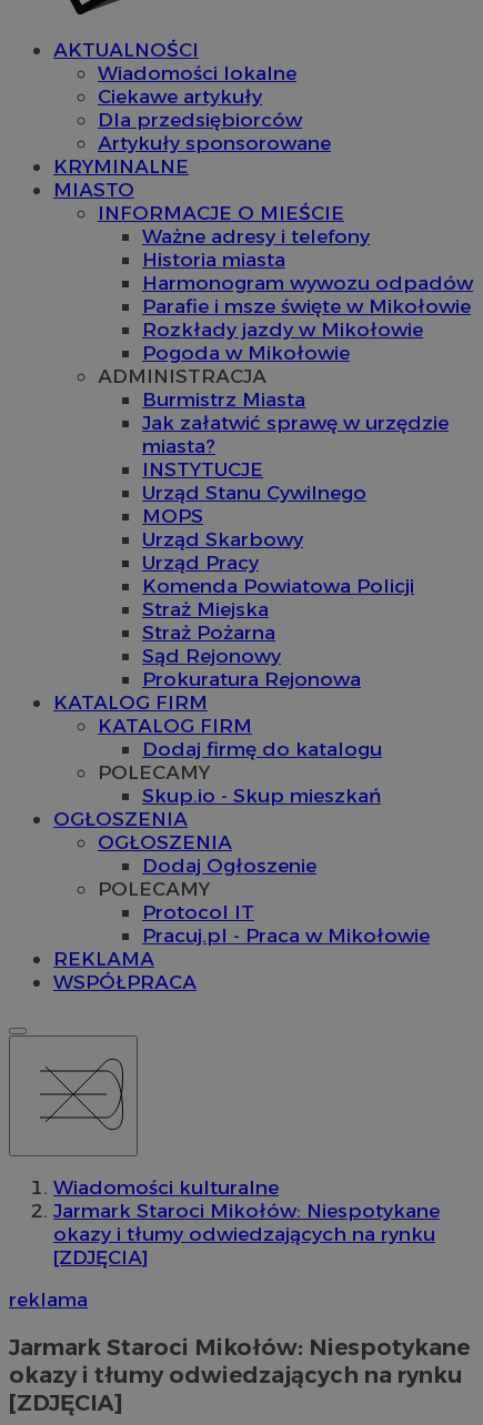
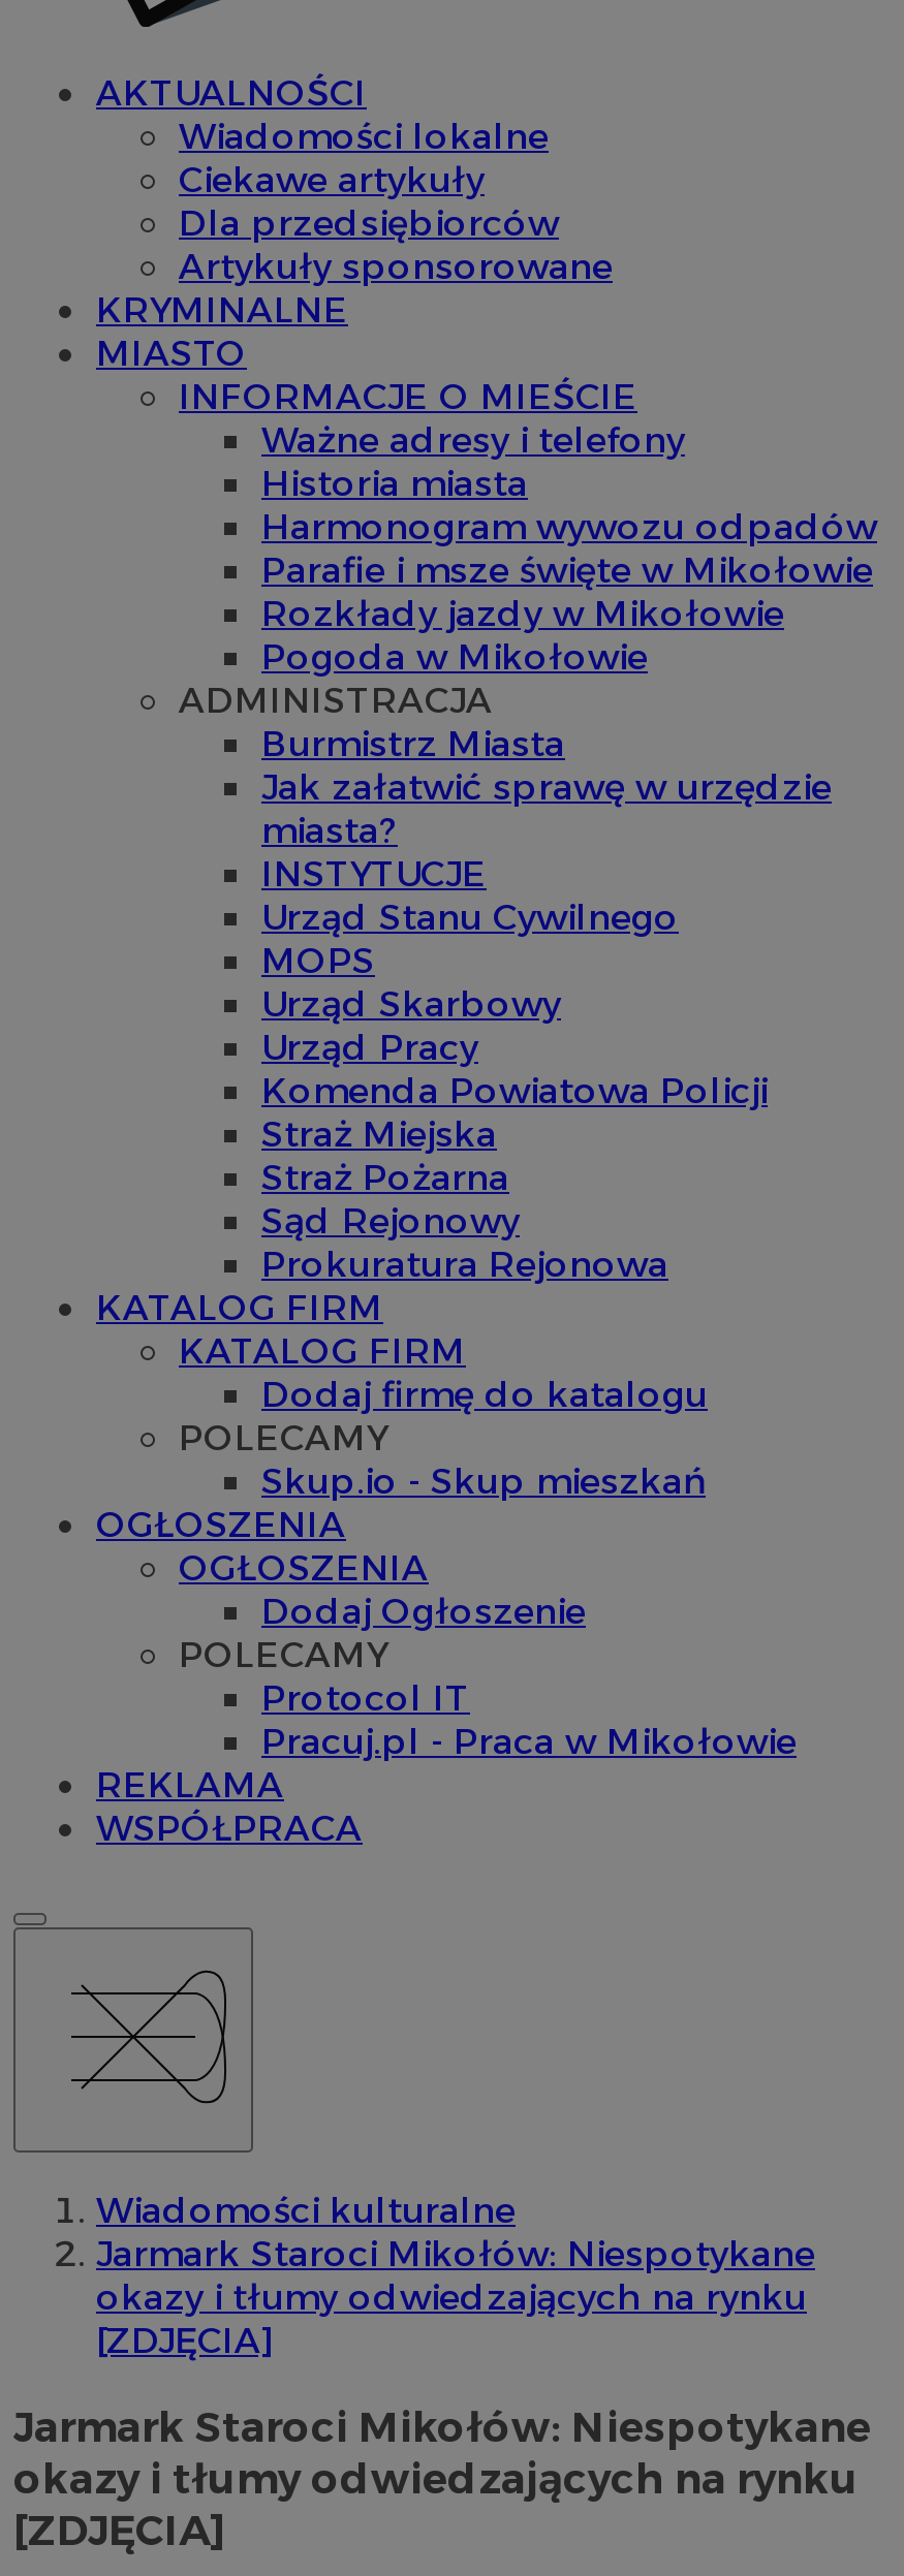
- reklama
